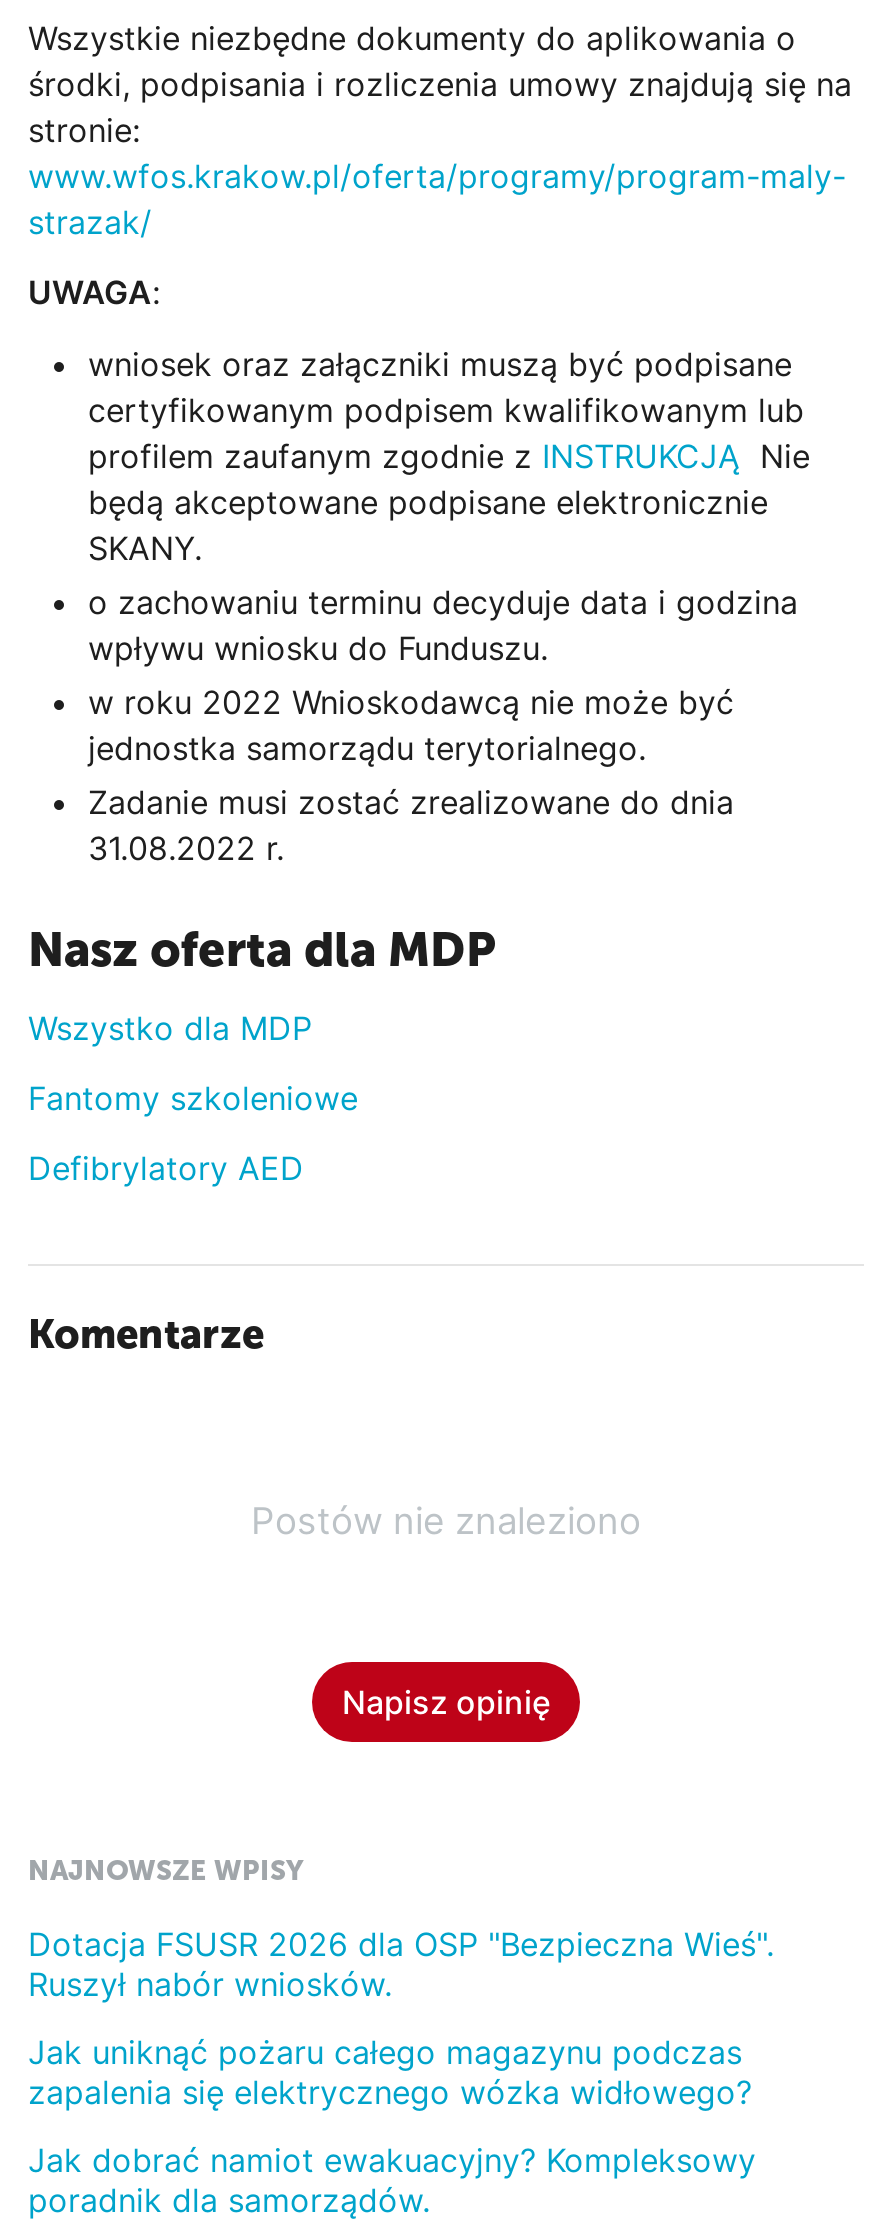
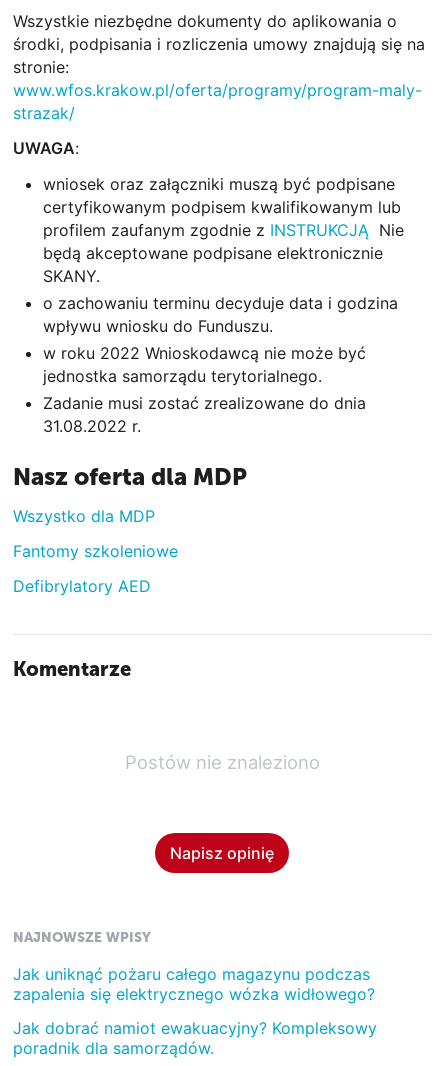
- Dotacja FSUSR 2026 dla OSP "Bezpieczna Wieś".
- Ruszył nabór wniosków.
